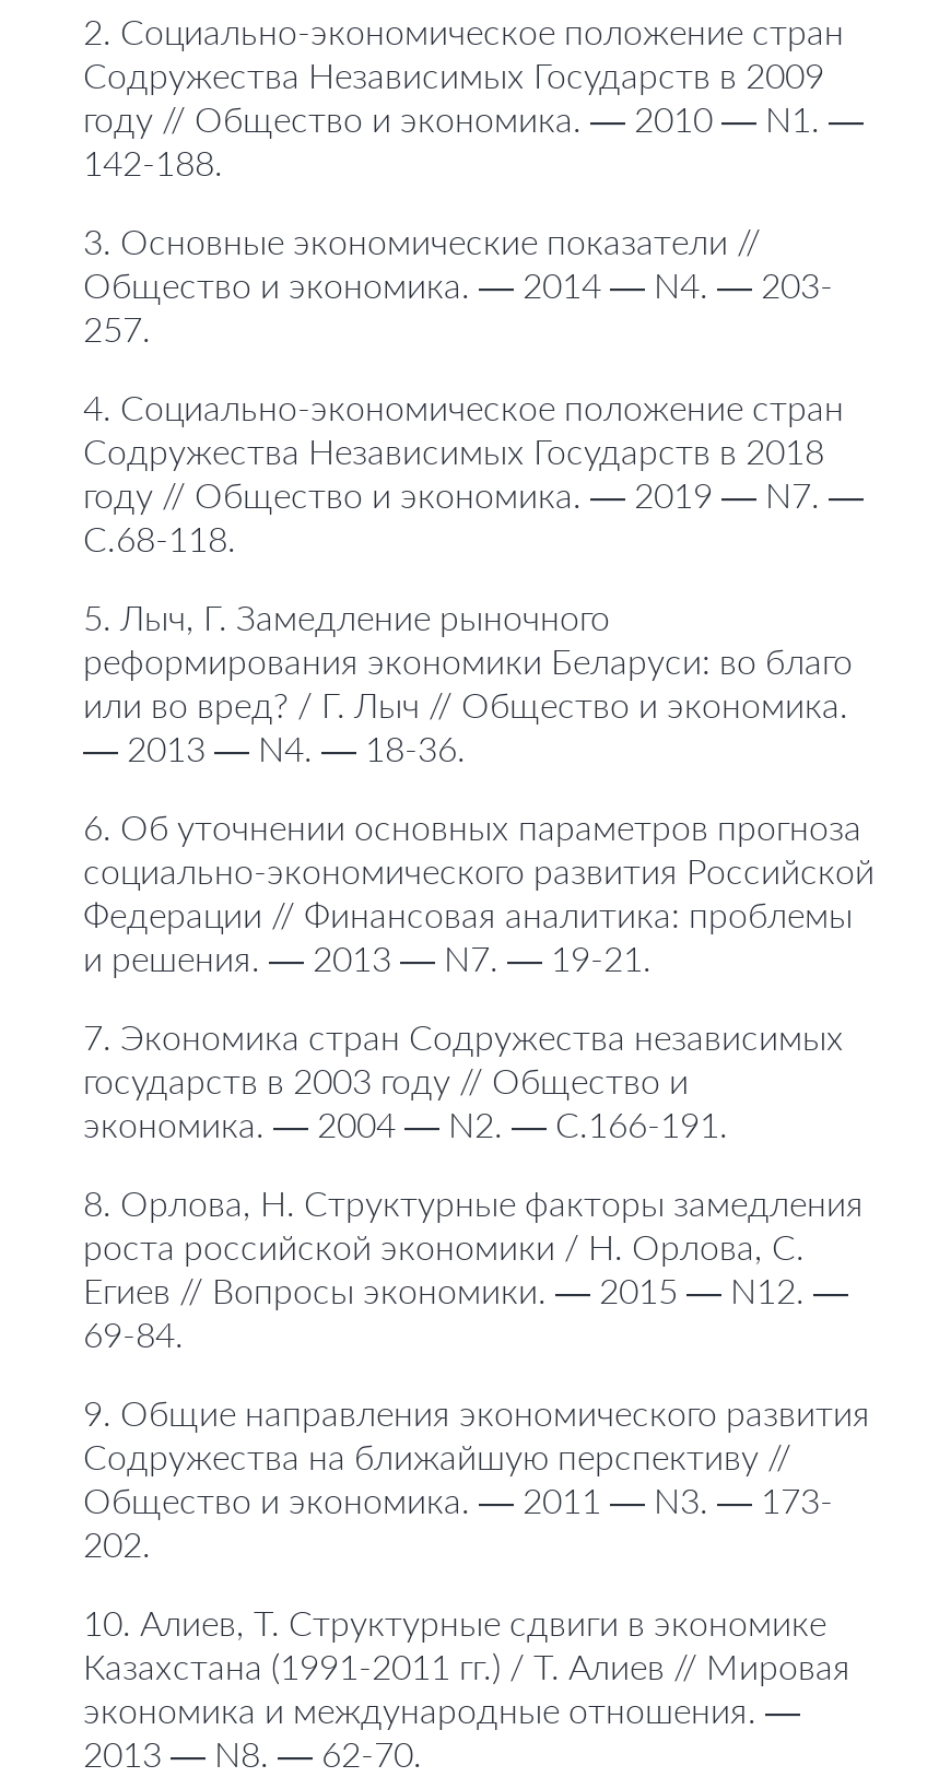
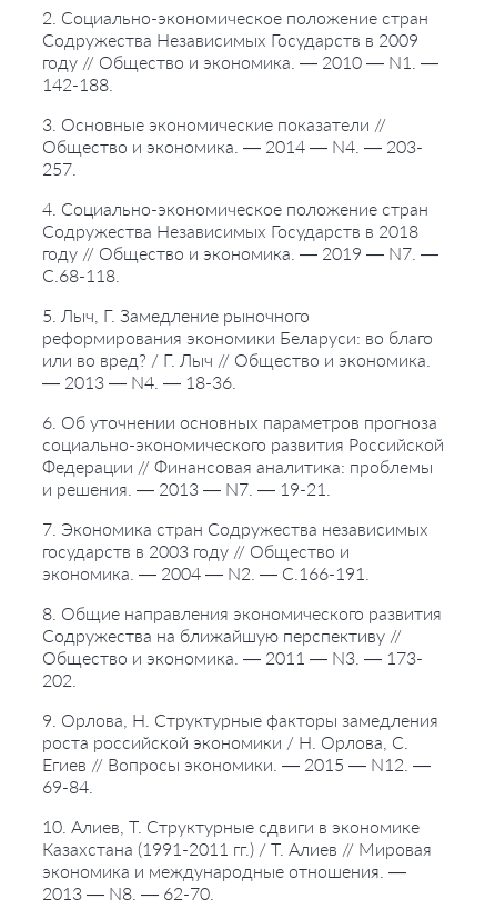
- 8. Орлова, Н. Структурные факторы замедления
- 9. Общие направления экономического развития
+ 8. Общие направления экономического развития

moved down: роста российской экономики / Н. Орлова, С. | Егиев // Вопросы экономики. — 2015 — N12. — | 69-84.

moved up: Содружества на ближайшую перспективу // | Общество и экономика. — 2011 — N3. — 173- | 202.

+ 9. Орлова, Н. Структурные факторы замедления
